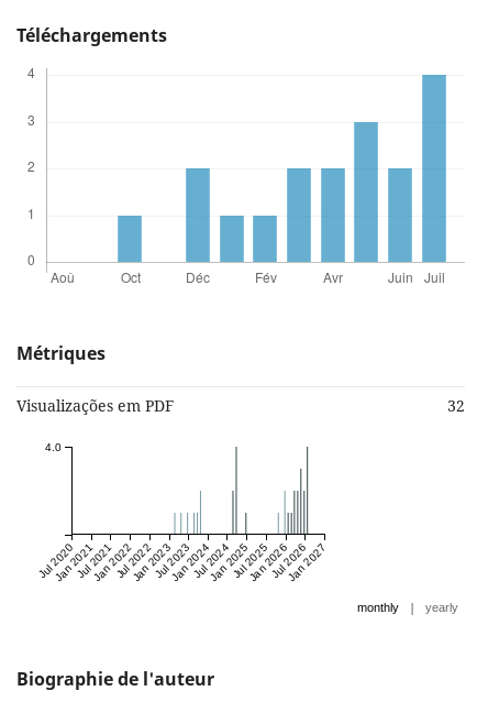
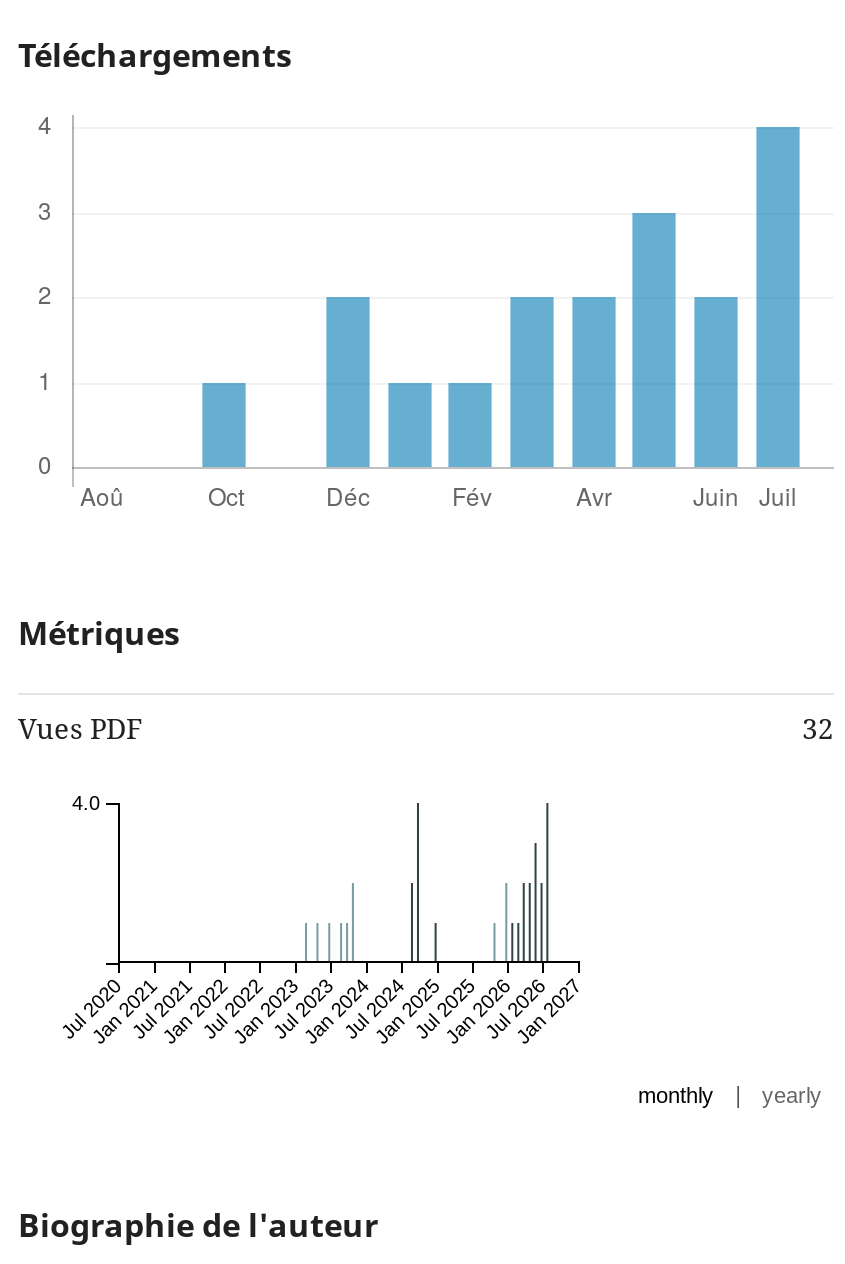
- Visualizações em PDF
+ Vues PDF
